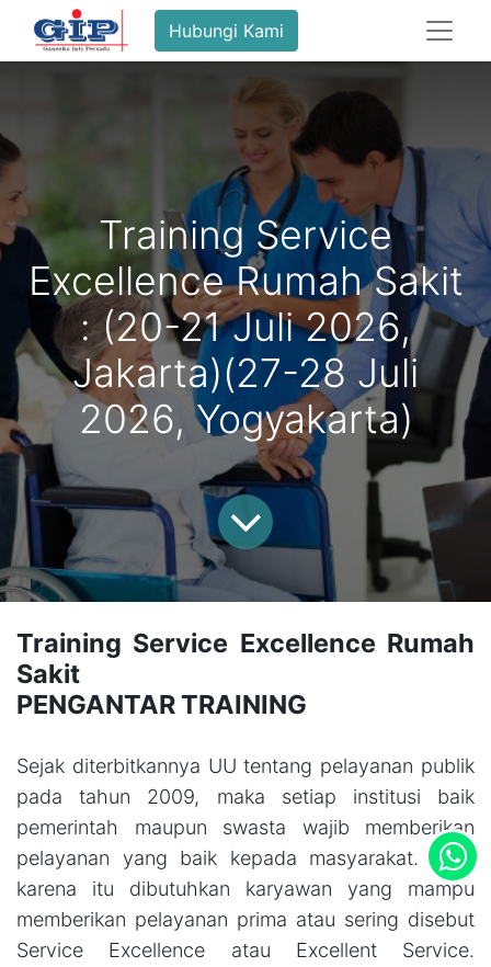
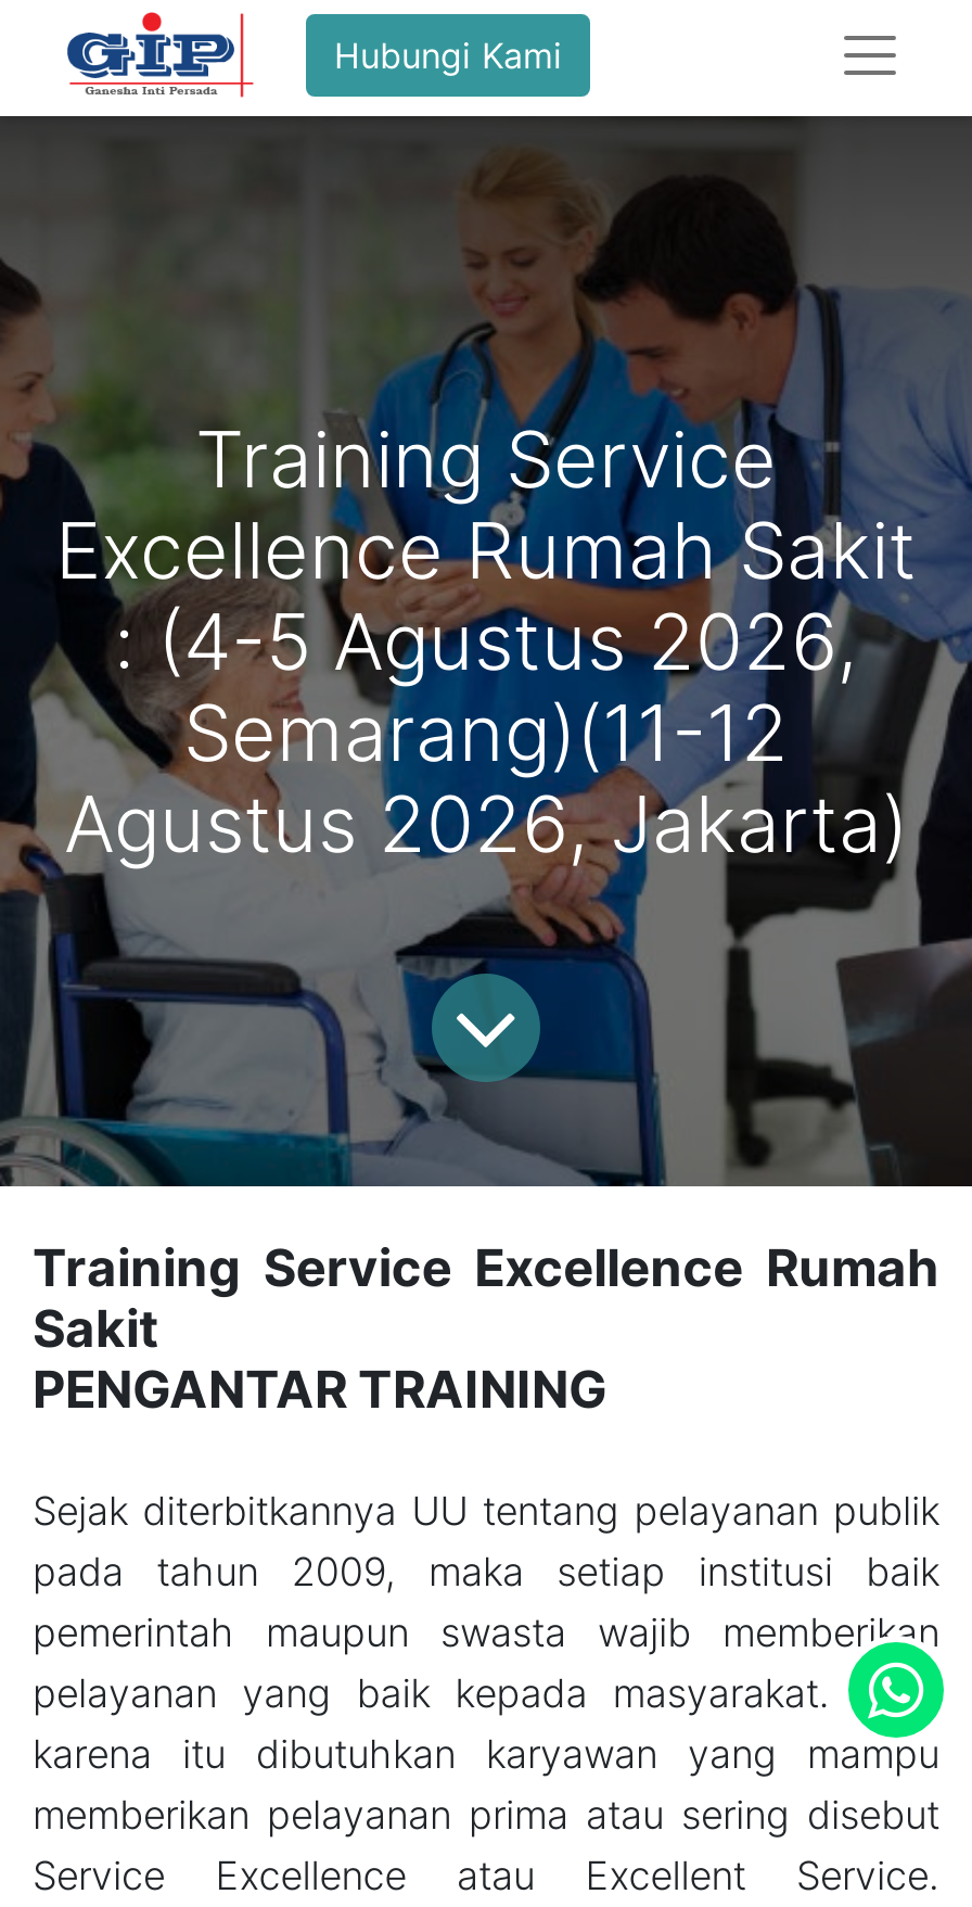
- : (20-21 Juli 2026,
- Jakarta)(27-28 Juli
- 2026, Yogyakarta)
+ : (4-5 Agustus 2026,
+ Semarang)(11-12
+ Agustus 2026, Jakarta)
